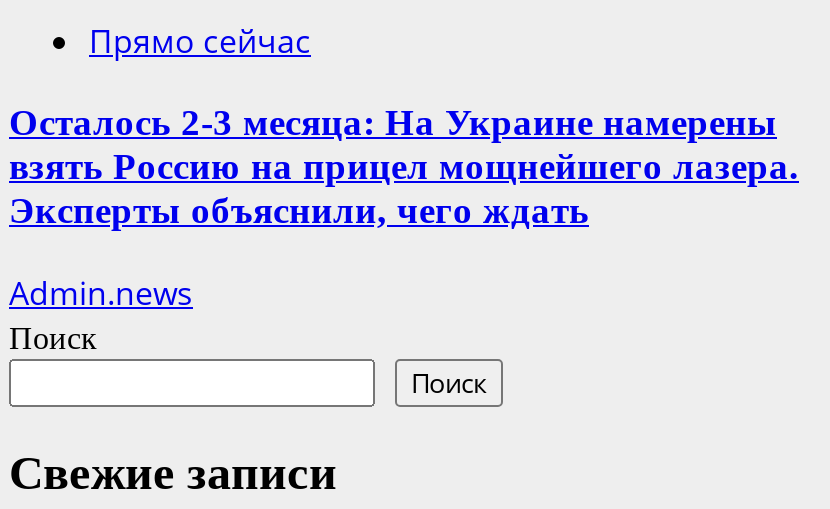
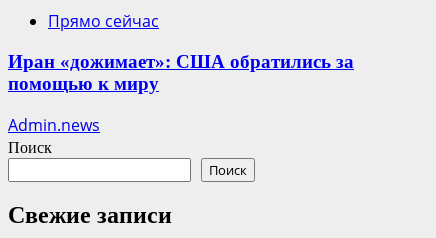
- Осталось 2-3 месяца: На Украине намерены
- взять Россию на прицел мощнейшего лазера.
- Эксперты объяснили, чего ждать
+ Иран «дожимает»: США обратились за
+ помощью к миру
